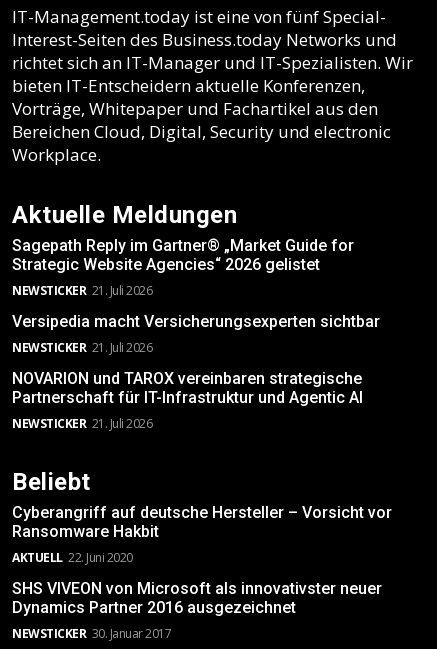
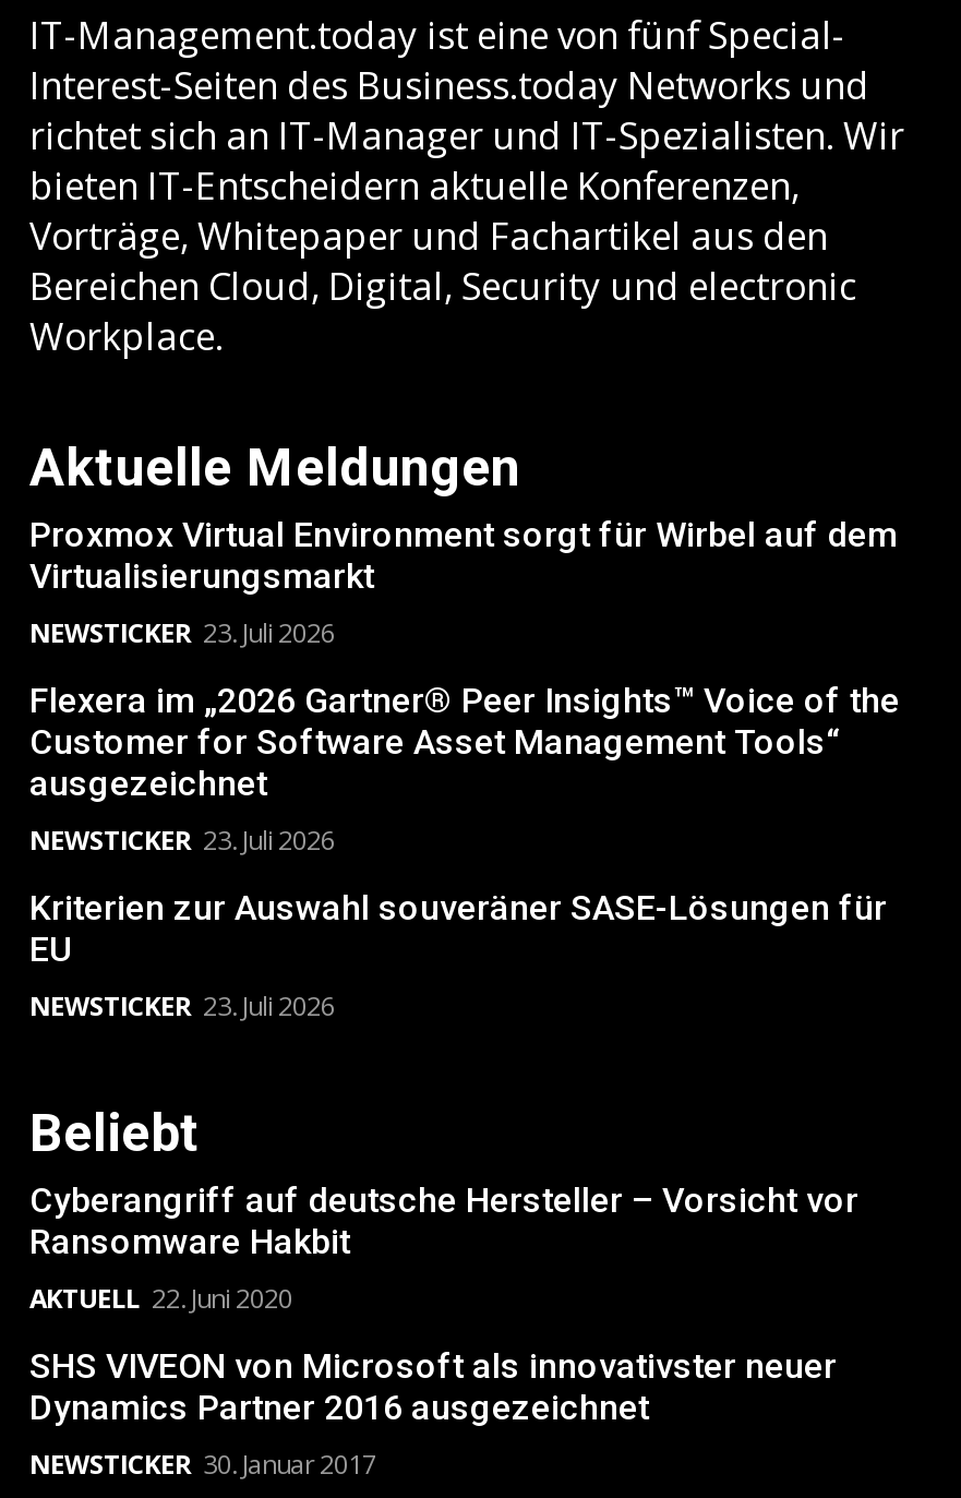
- Sagepath Reply im Gartner® „Market Guide for
- Strategic Website Agencies“ 2026 gelistet
- NEWSTICKER 21. Juli 2026
+ Proxmox Virtual Environment sorgt für Wirbel auf dem
+ Virtualisierungsmarkt
+ NEWSTICKER 23. Juli 2026

- Versipedia macht Versicherungsexperten sichtbar
- NEWSTICKER 21. Juli 2026
+ Flexera im „2026 Gartner® Peer Insights™ Voice of the
+ Customer for Software Asset Management Tools“
+ ausgezeichnet
+ NEWSTICKER 23. Juli 2026

- NOVARION und TAROX vereinbaren strategische
- Partnerschaft für IT-Infrastruktur und Agentic AI
- NEWSTICKER 21. Juli 2026
+ Kriterien zur Auswahl souveräner SASE-Lösungen für
+ EU
+ NEWSTICKER 23. Juli 2026
